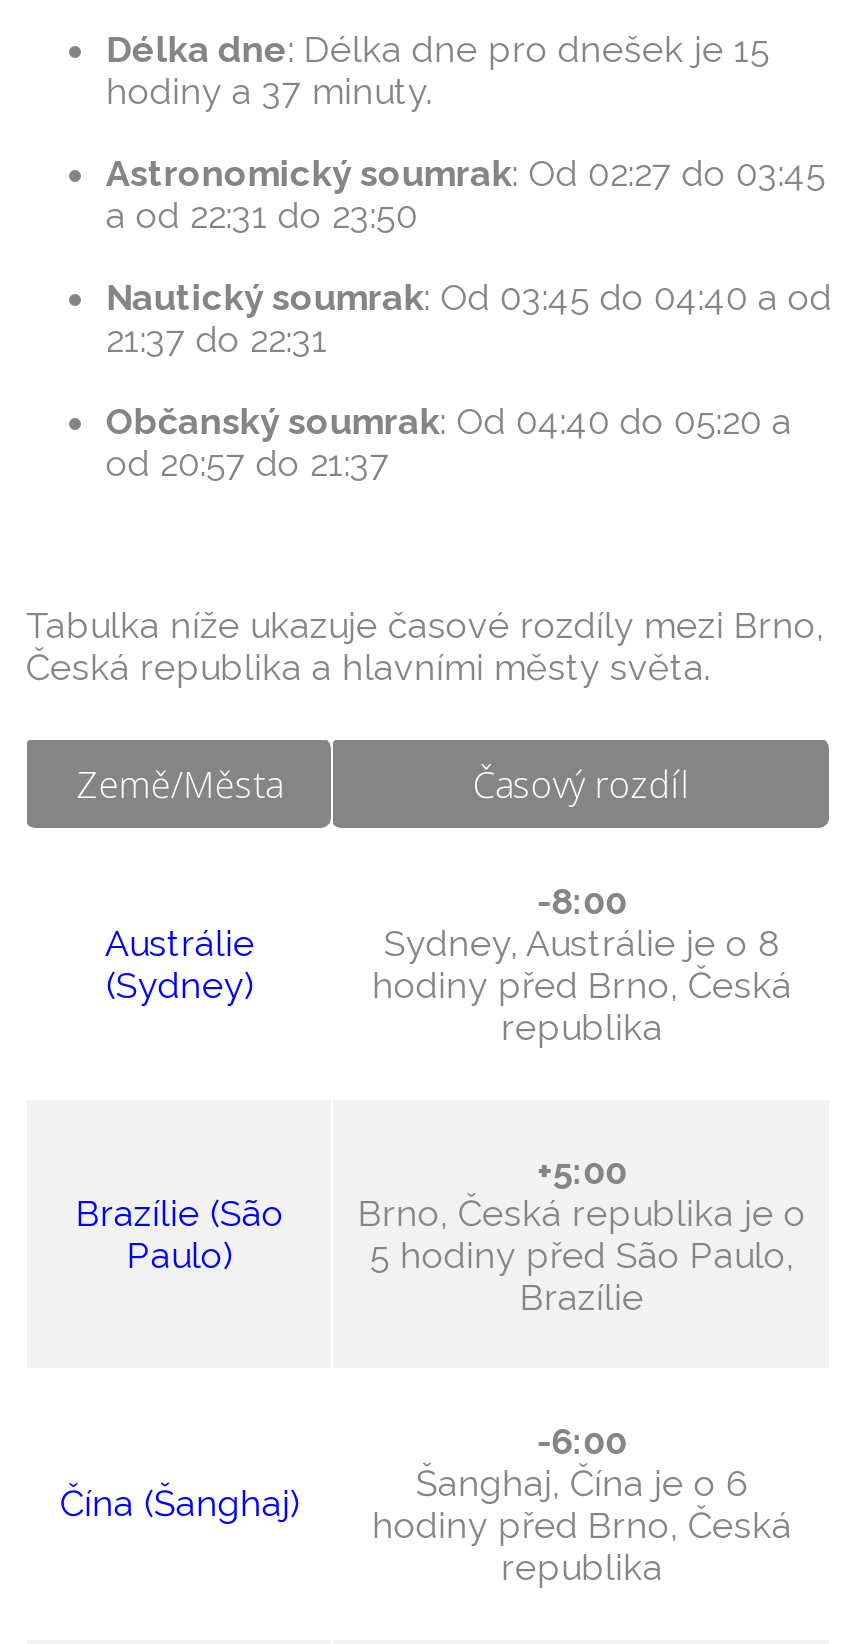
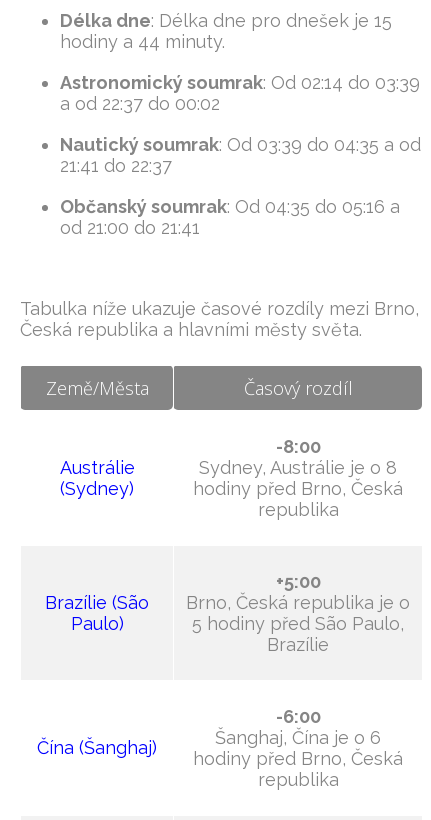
- hodiny a 37 minuty.
+ hodiny a 44 minuty.

- Astronomický soumrak: Od 02:27 do 03:45
+ Astronomický soumrak: Od 02:14 do 03:39

- a od 22:31 do 23:50
+ a od 22:37 do 00:02

- Nautický soumrak: Od 03:45 do 04:40 a od
+ Nautický soumrak: Od 03:39 do 04:35 a od

- 21:37 do 22:31
+ 21:41 do 22:37

- Občanský soumrak: Od 04:40 do 05:20 a
+ Občanský soumrak: Od 04:35 do 05:16 a

- od 20:57 do 21:37
+ od 21:00 do 21:41
